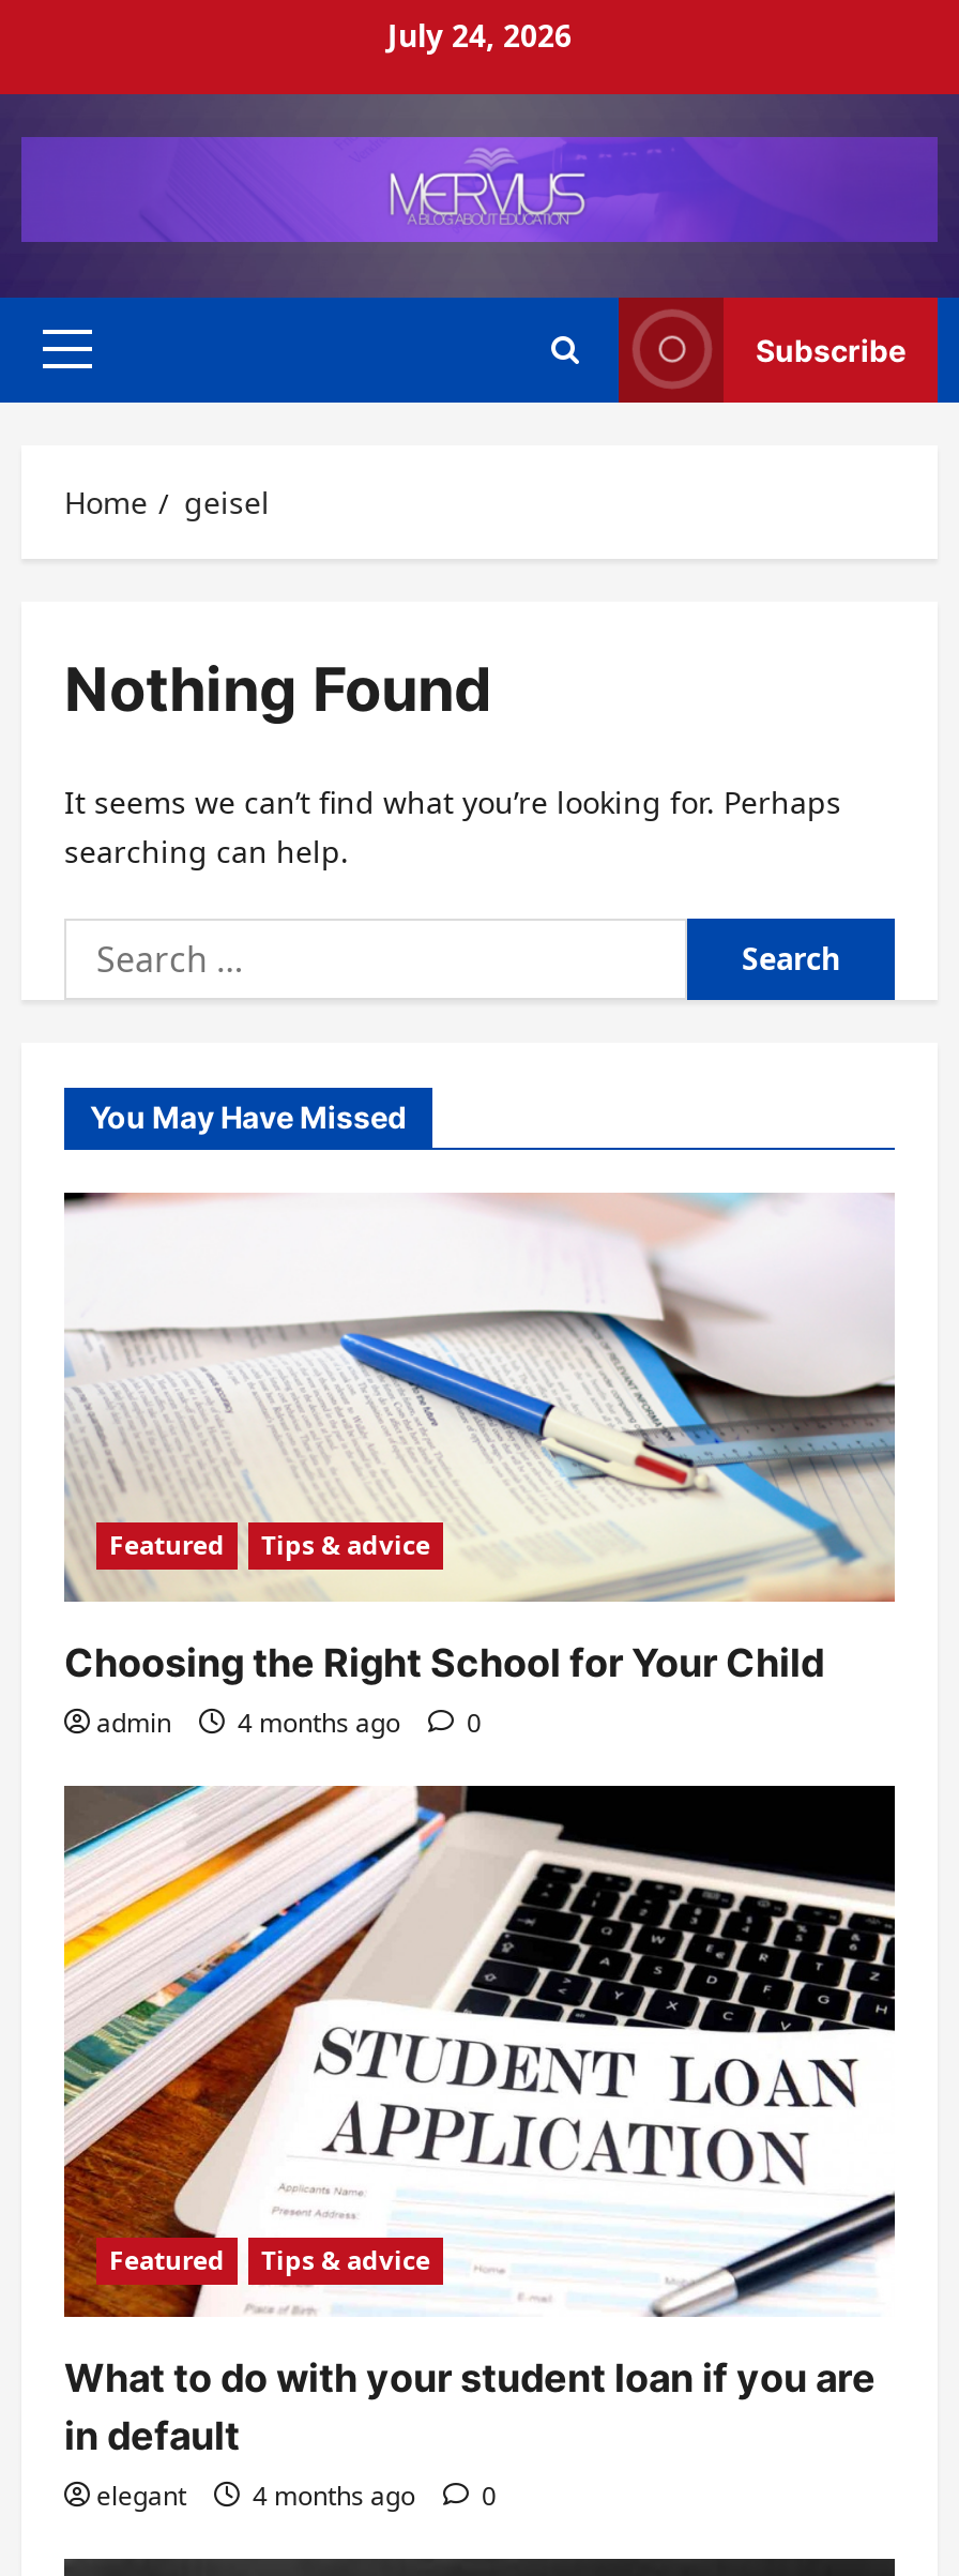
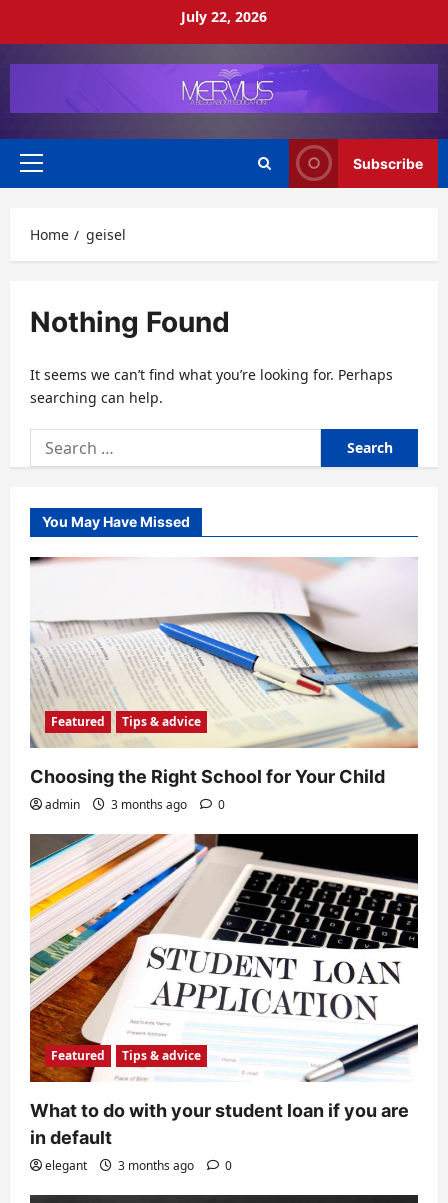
- July 24, 2026
+ July 22, 2026

- admin 4 months ago 0
+ admin 3 months ago 0

- elegant 4 months ago 0
+ elegant 3 months ago 0
